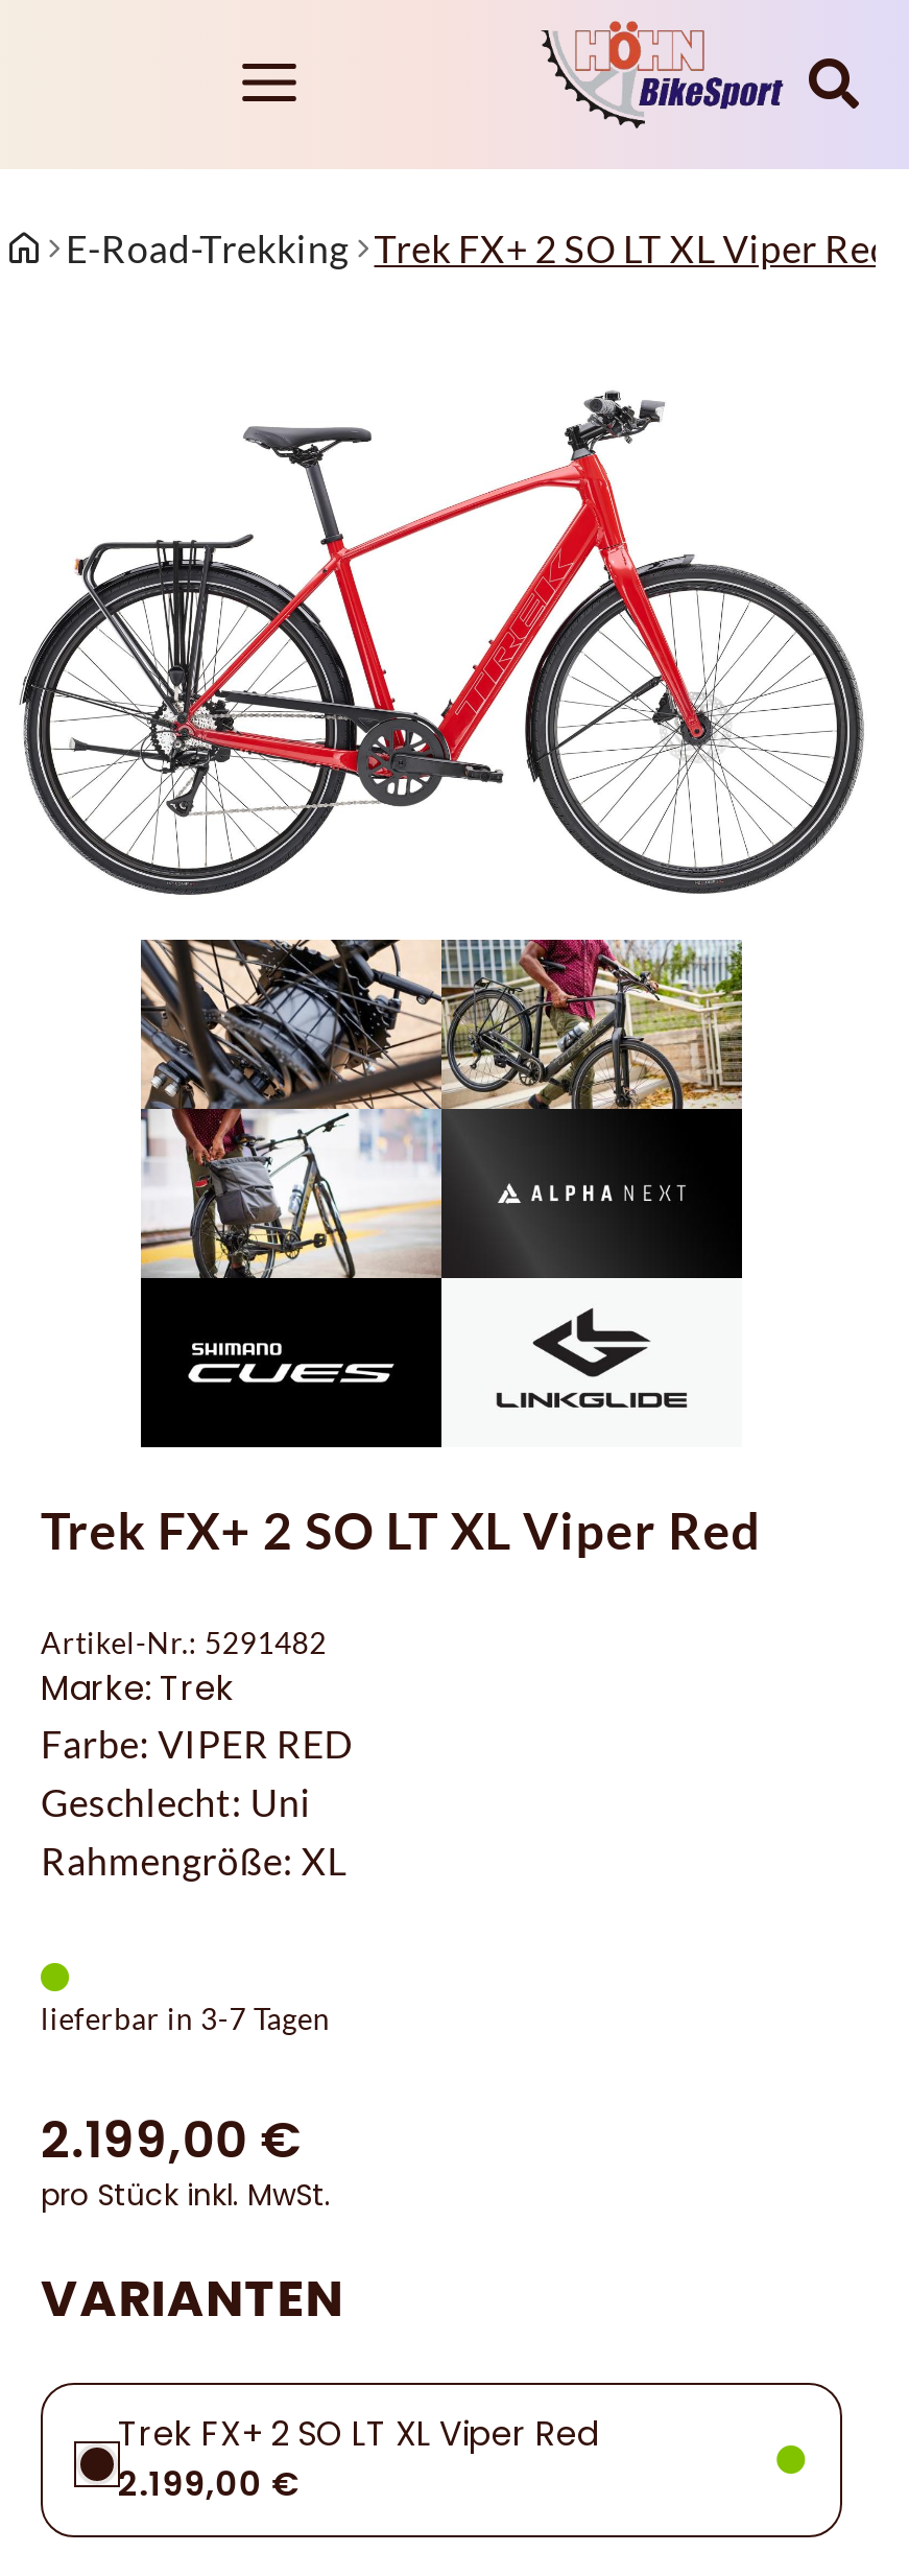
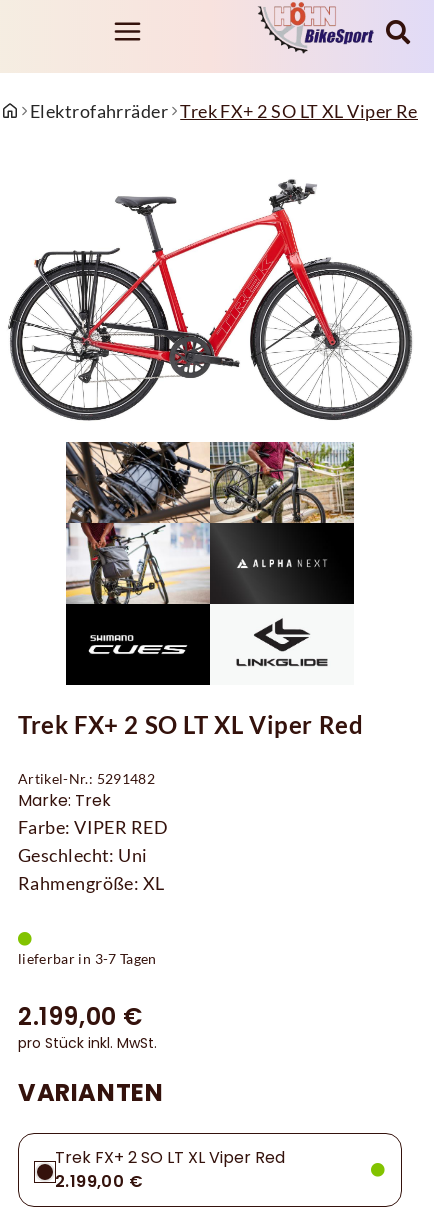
- E-Road-Trekking Trek FX+ 2 SO LT XL Viper Red
+ Elektrofahrräder Trek FX+ 2 SO LT XL Viper Red
